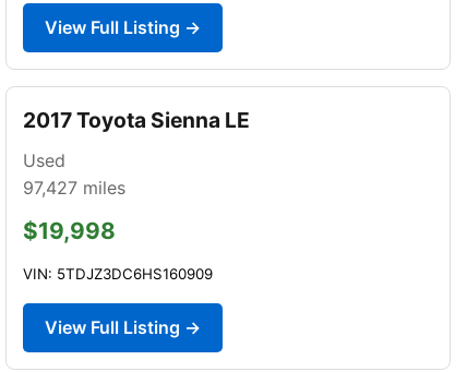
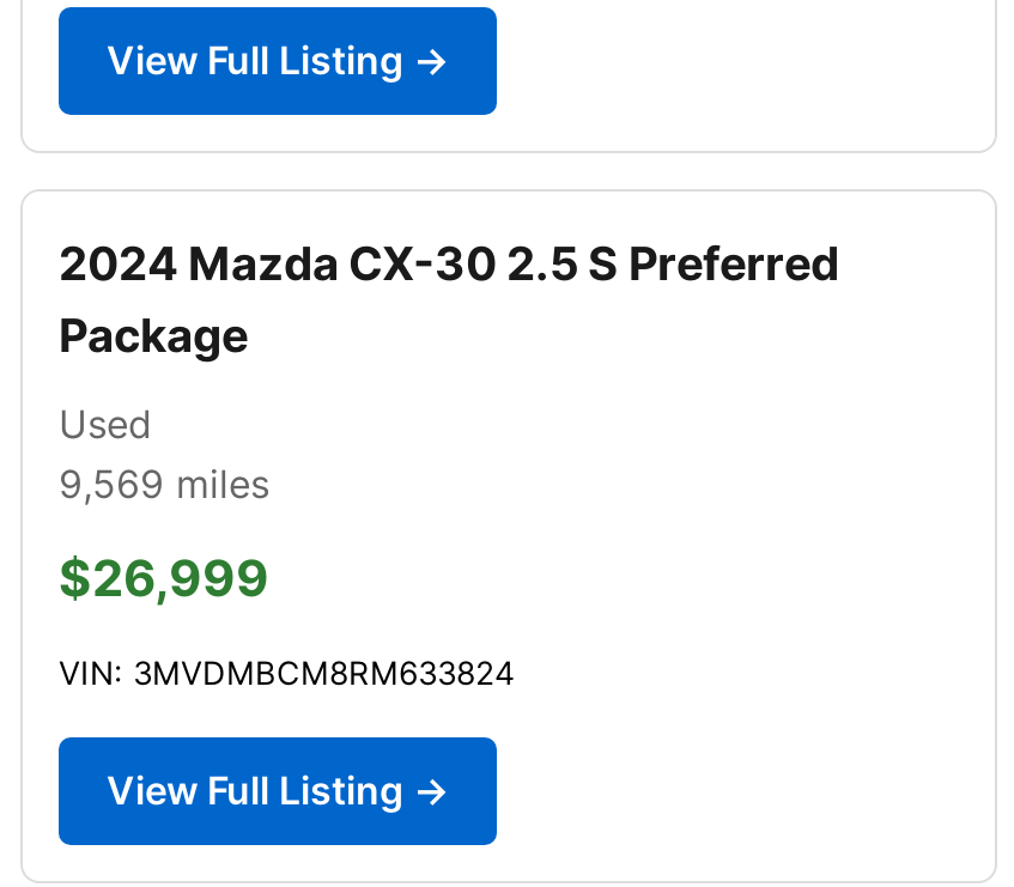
- 2017 Toyota Sienna LE
+ 2024 Mazda CX-30 2.5 S Preferred
+ Package

- 97,427 miles
+ 9,569 miles

- $19,998
+ $26,999

- VIN: 5TDJZ3DC6HS160909
+ VIN: 3MVDMBCM8RM633824
